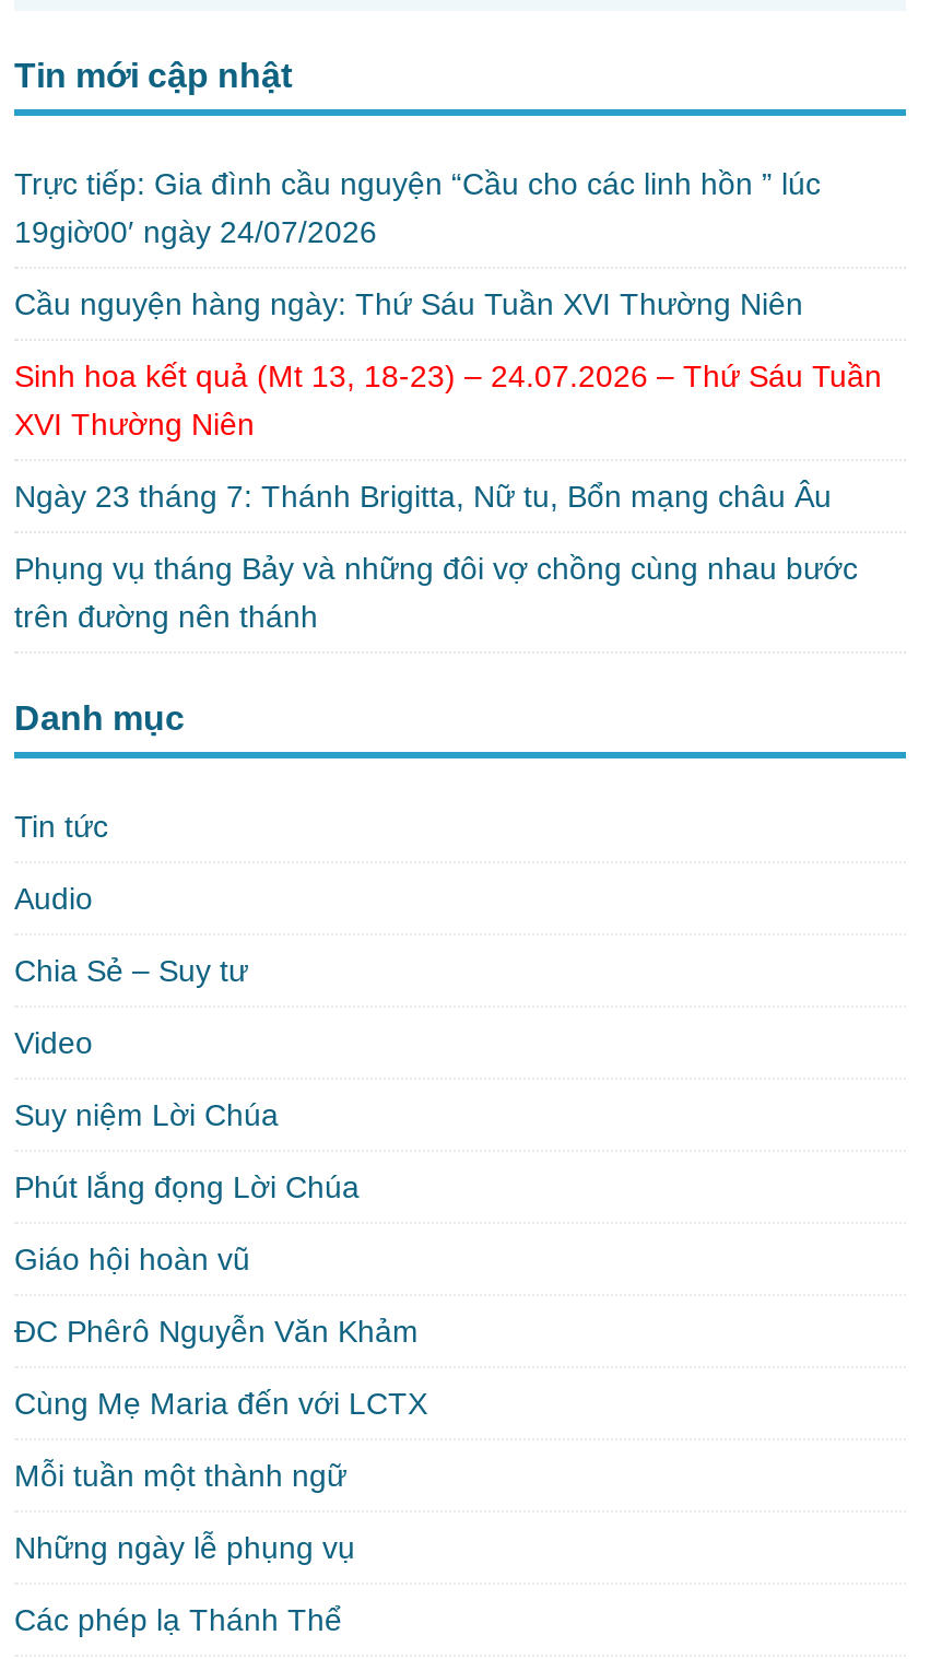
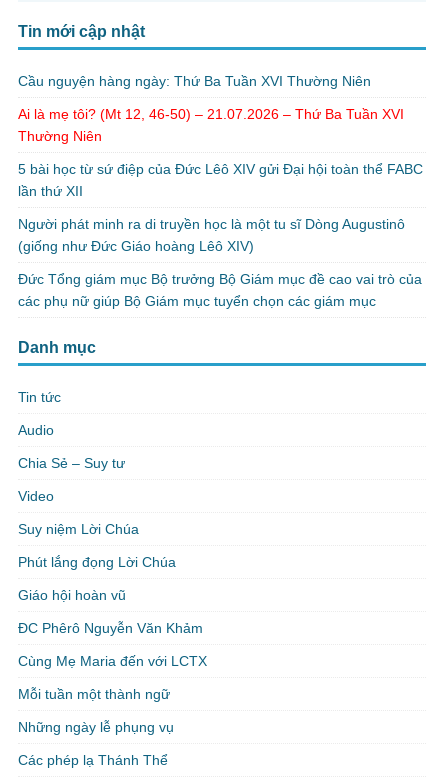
- Trực tiếp: Gia đình cầu nguyện “Cầu cho các linh hồn ” lúc
- 19giờ00′ ngày 24/07/2026
+ Cầu nguyện hàng ngày: Thứ Ba Tuần XVI Thường Niên

- Cầu nguyện hàng ngày: Thứ Sáu Tuần XVI Thường Niên
+ Ai là mẹ tôi? (Mt 12, 46-50) – 21.07.2026 – Thứ Ba Tuần XVI
+ Thường Niên

- Sinh hoa kết quả (Mt 13, 18-23) – 24.07.2026 – Thứ Sáu Tuần
- XVI Thường Niên
+ 5 bài học từ sứ điệp của Đức Lêô XIV gửi Đại hội toàn thể FABC
+ lần thứ XII

- Ngày 23 tháng 7: Thánh Brigitta, Nữ tu, Bổn mạng châu Âu
+ Người phát minh ra di truyền học là một tu sĩ Dòng Augustinô
+ (giống như Đức Giáo hoàng Lêô XIV)

- Phụng vụ tháng Bảy và những đôi vợ chồng cùng nhau bước
- trên đường nên thánh
+ Đức Tổng giám mục Bộ trưởng Bộ Giám mục đề cao vai trò của
+ các phụ nữ giúp Bộ Giám mục tuyển chọn các giám mục
